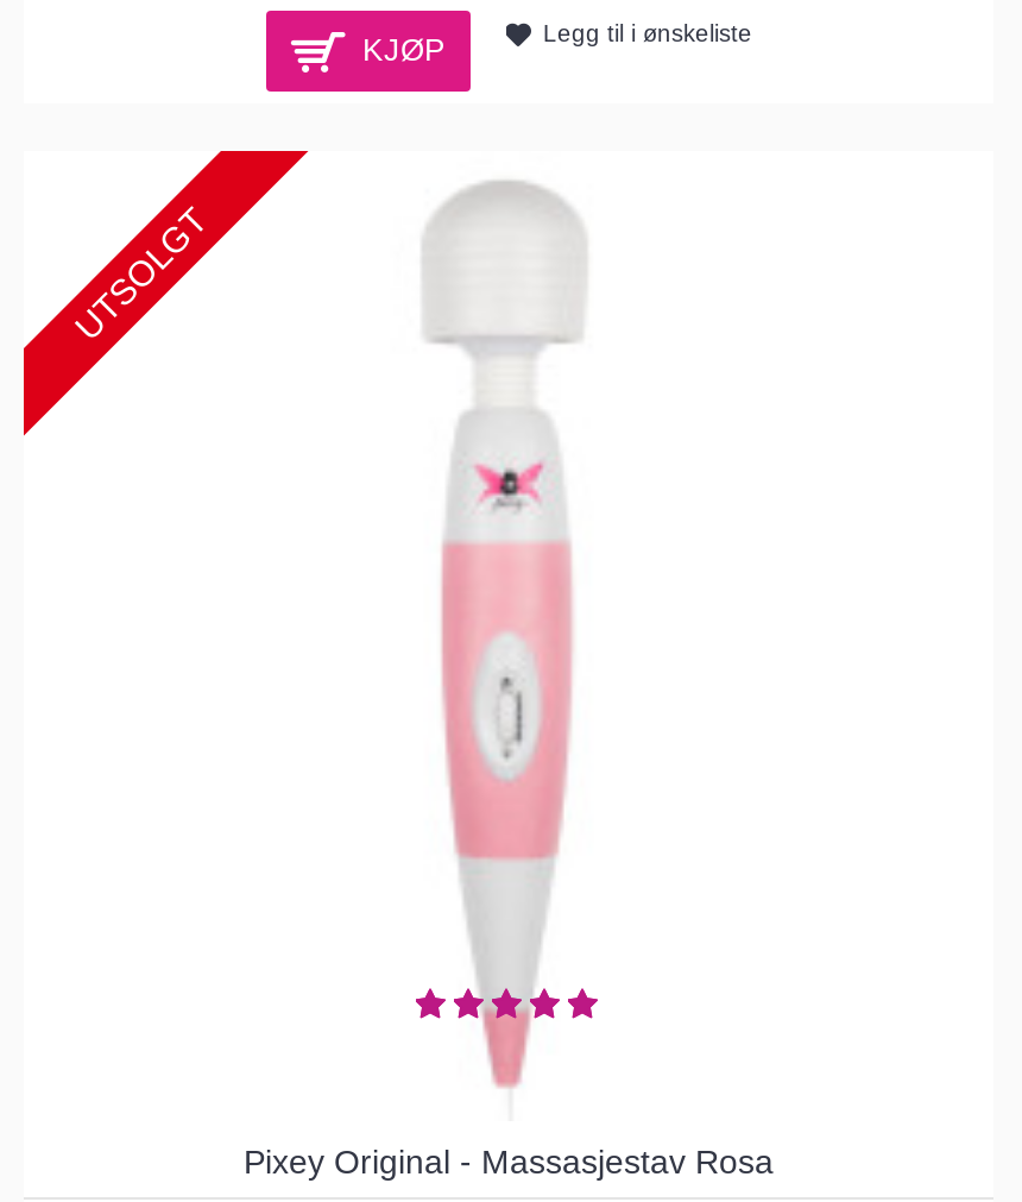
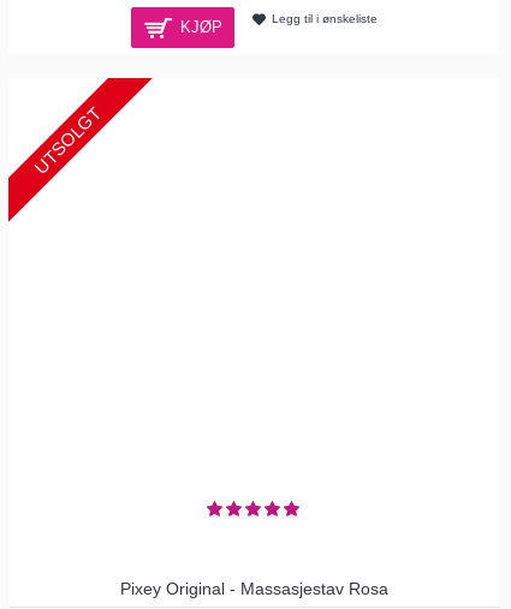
- [image]
